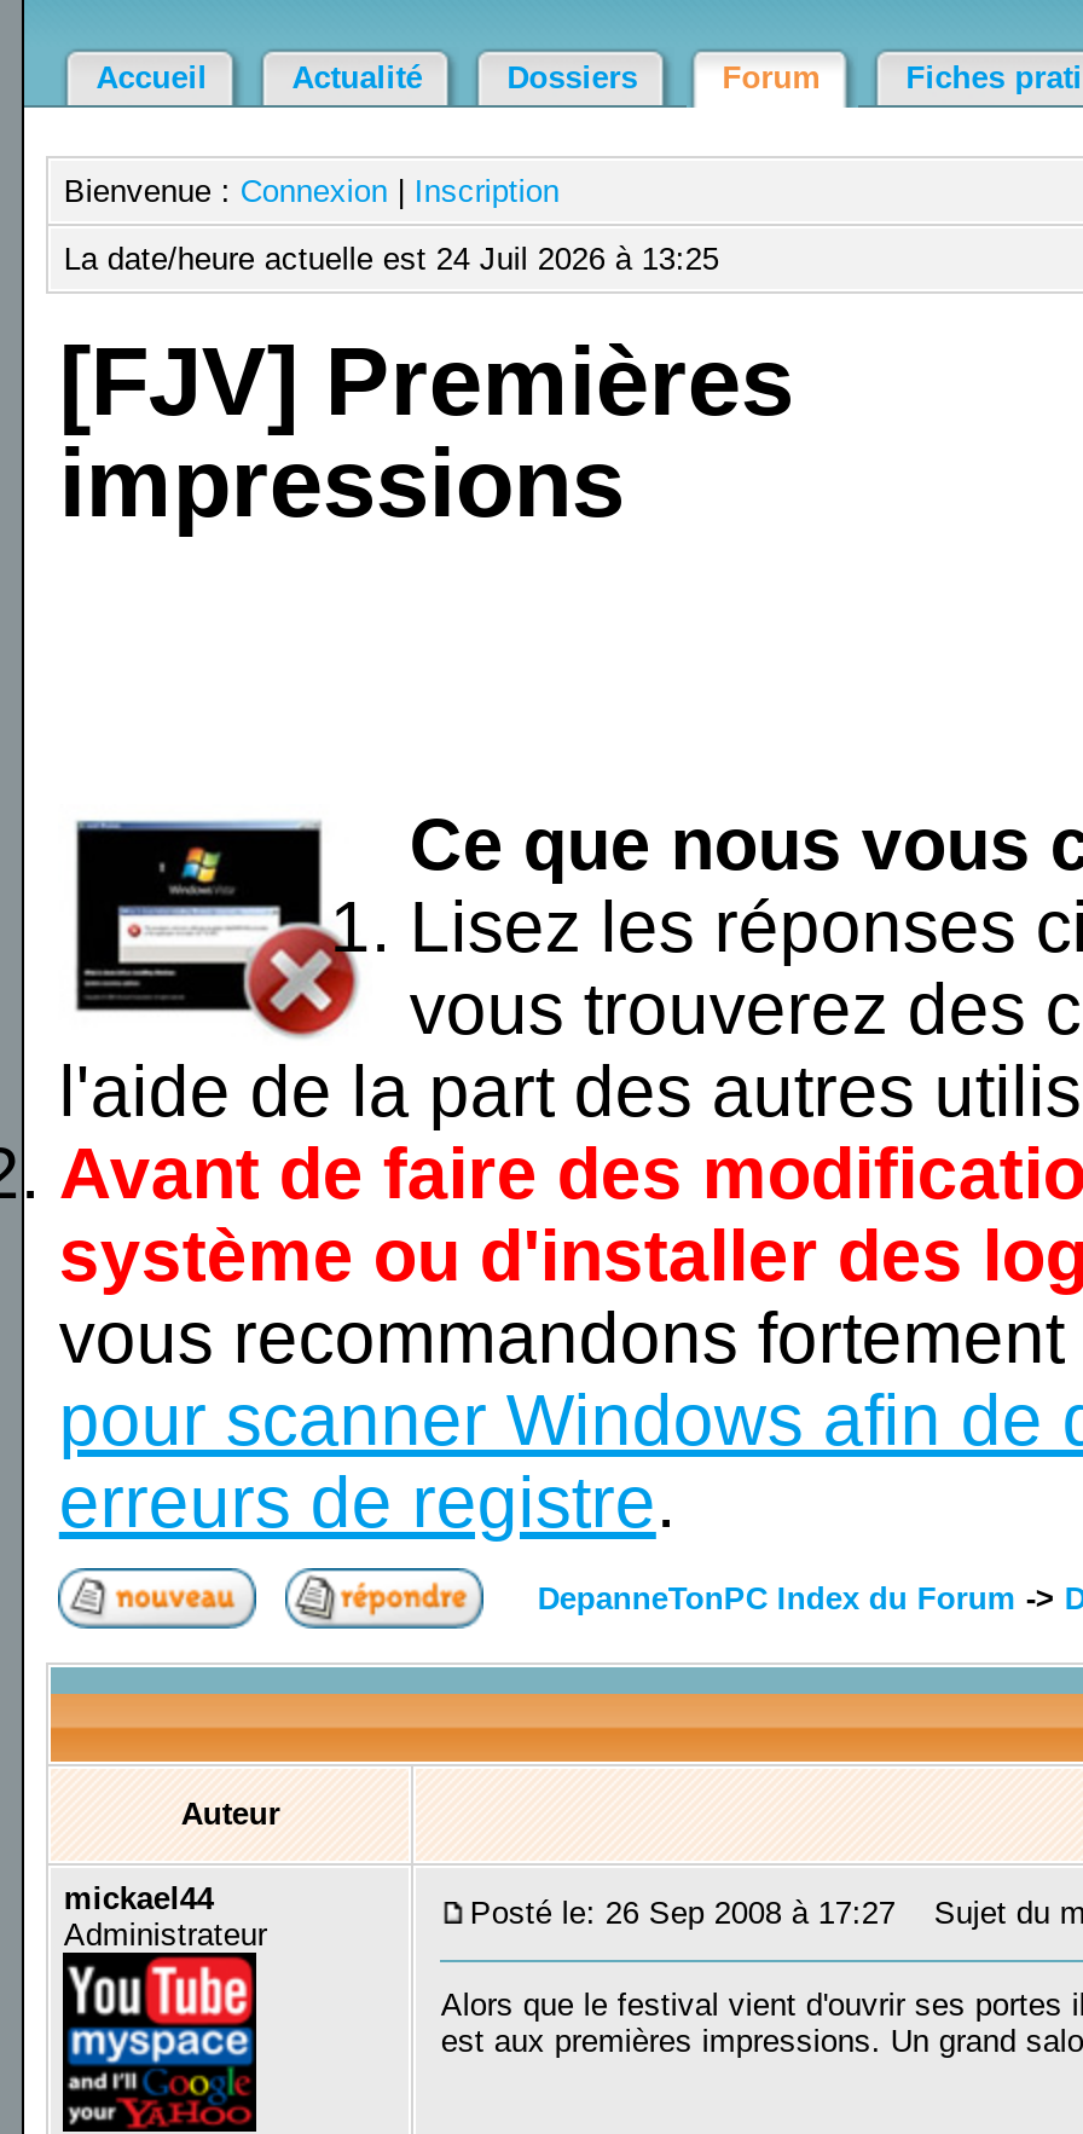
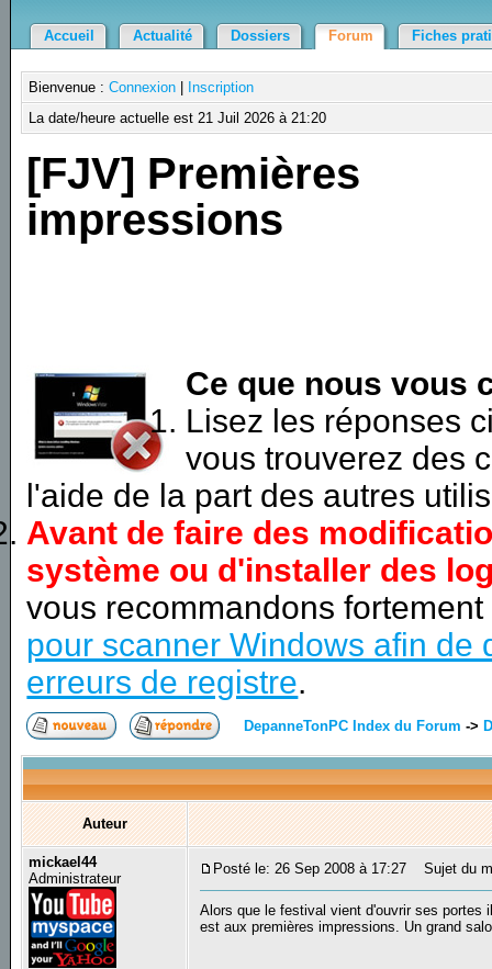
- La date/heure actuelle est 24 Juil 2026 à 13:25
+ La date/heure actuelle est 21 Juil 2026 à 21:20
